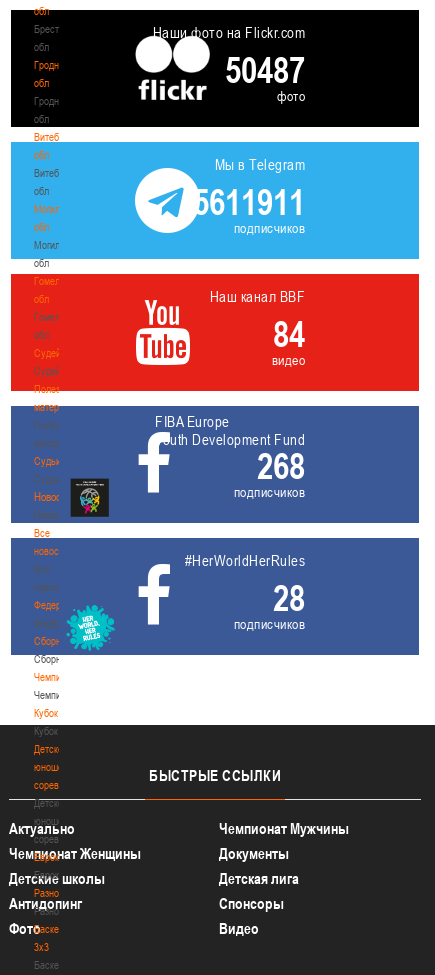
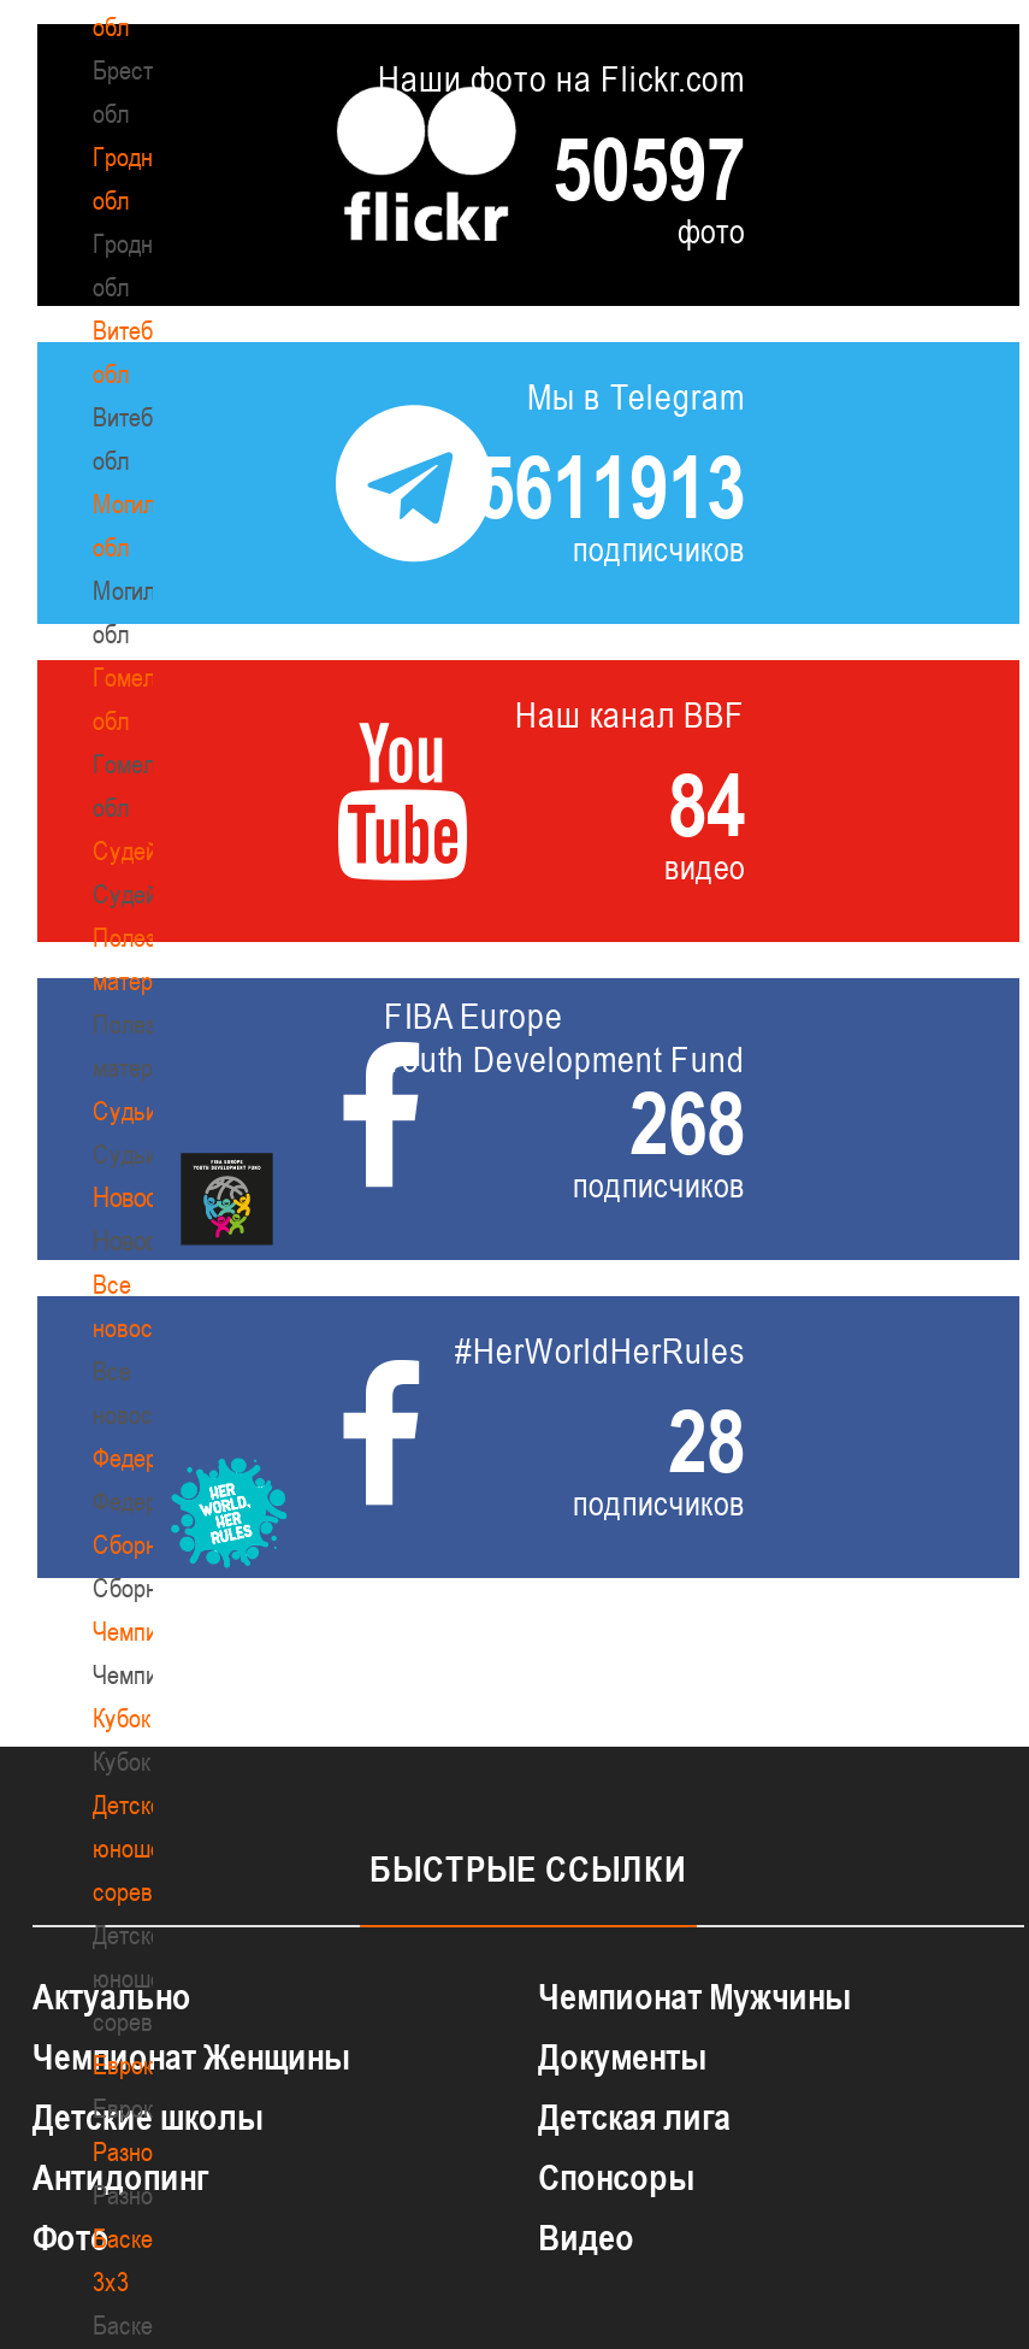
- 50487
+ 50597

- 5611911
+ 5611913
